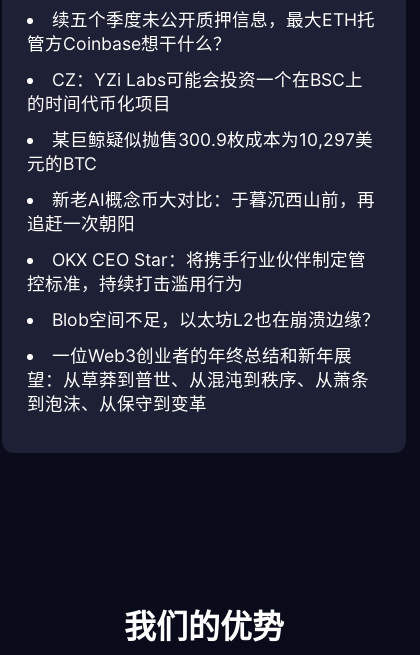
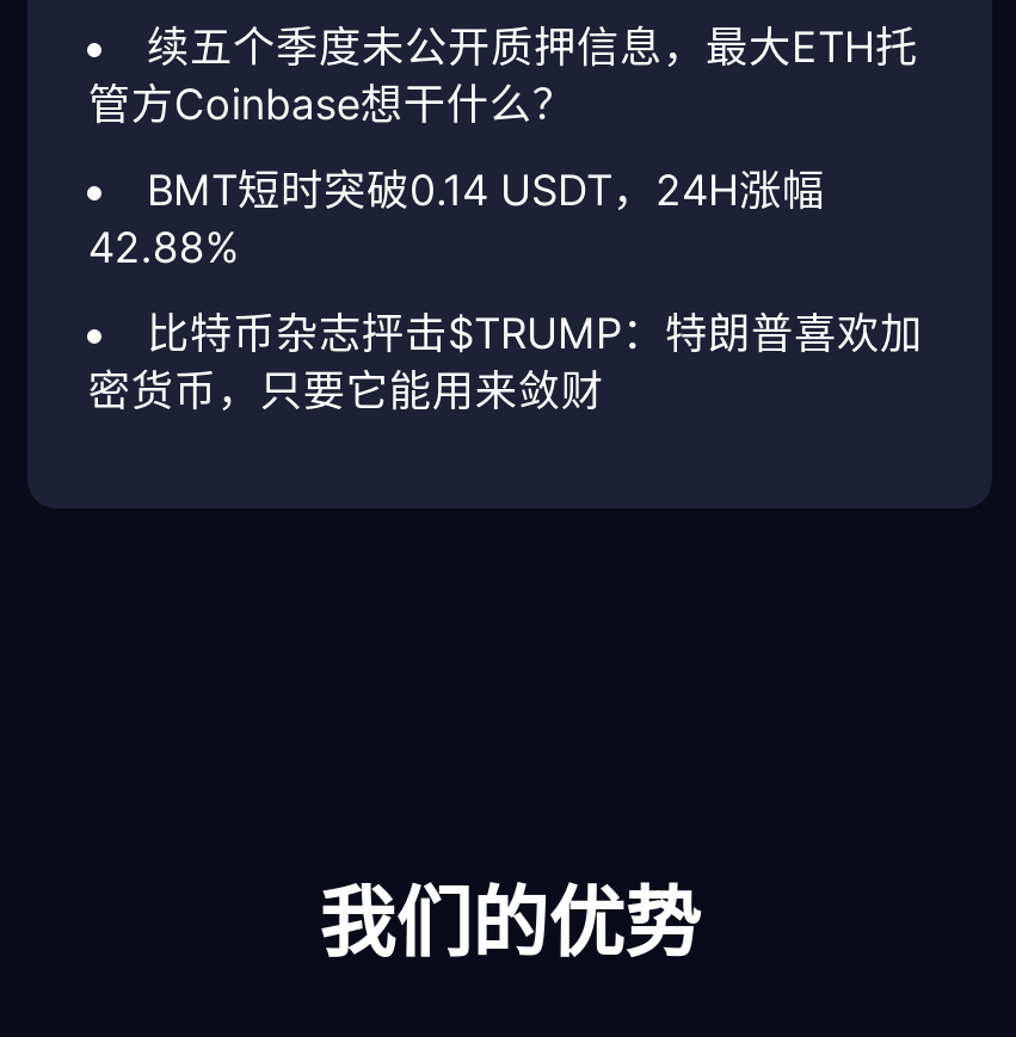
- CZ：YZi Labs可能会投资一个在BSC上
- 的时间代币化项目
- 某巨鲸疑似抛售300.9枚成本为10,297美
- 元的BTC
- 新老AI概念币大对比：于暮沉西山前，再
- 追赶一次朝阳
- OKX CEO Star：将携手行业伙伴制定管
- 控标准，持续打击滥用行为
- Blob空间不足，以太坊L2也在崩溃边缘？
- 一位Web3创业者的年终总结和新年展
- 望：从草莽到普世、从混沌到秩序、从萧条
- 到泡沫、从保守到变革
+ BMT短时突破0.14 USDT，24H涨幅
+ 42.88%
+ 比特币杂志抨击$TRUMP：特朗普喜欢加
+ 密货币，只要它能用来敛财
